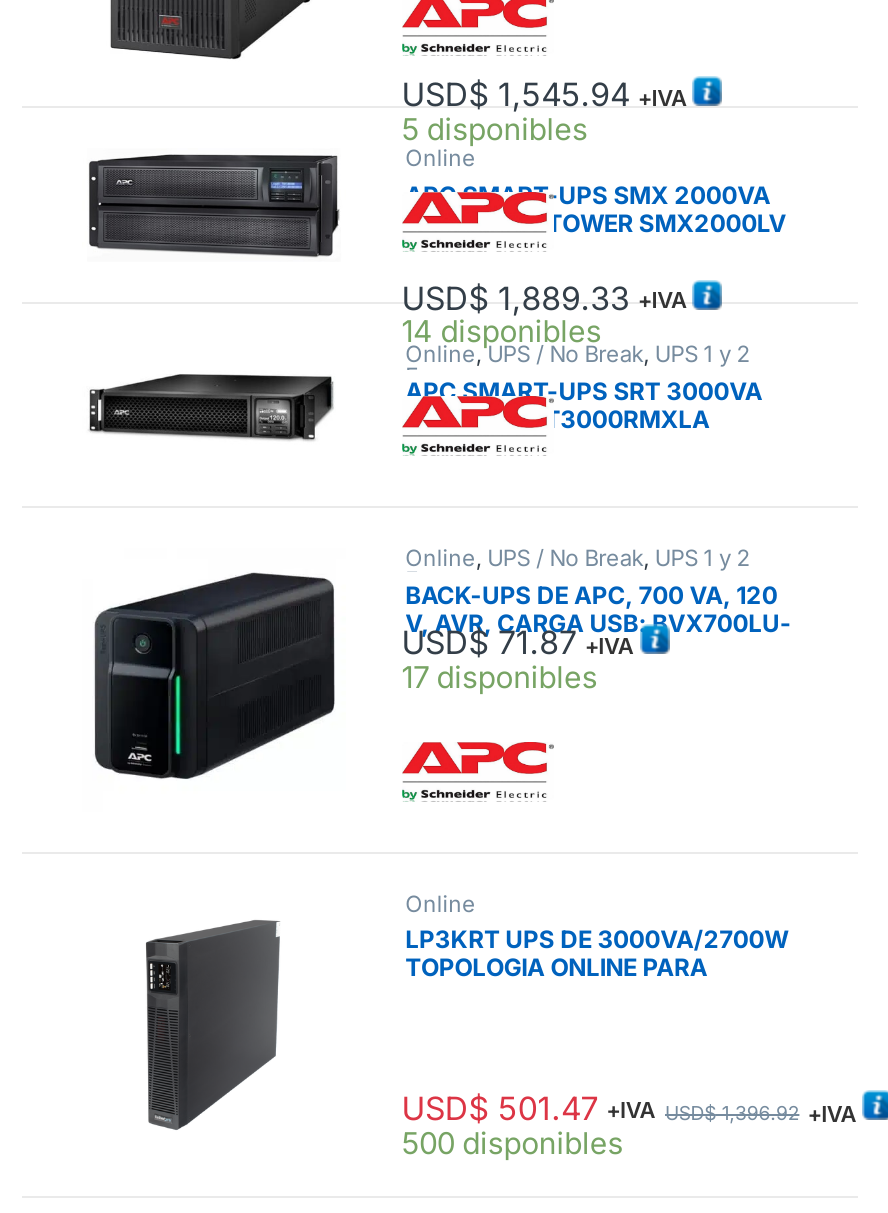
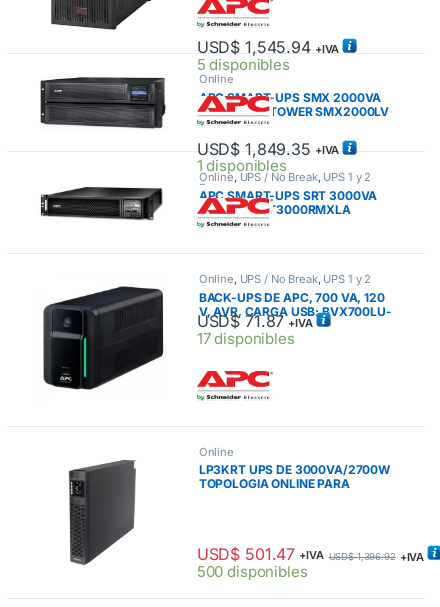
- USD$1,889.33 +IVA
+ USD$1,849.35 +IVA

- 14 disponibles
+ 1 disponibles
